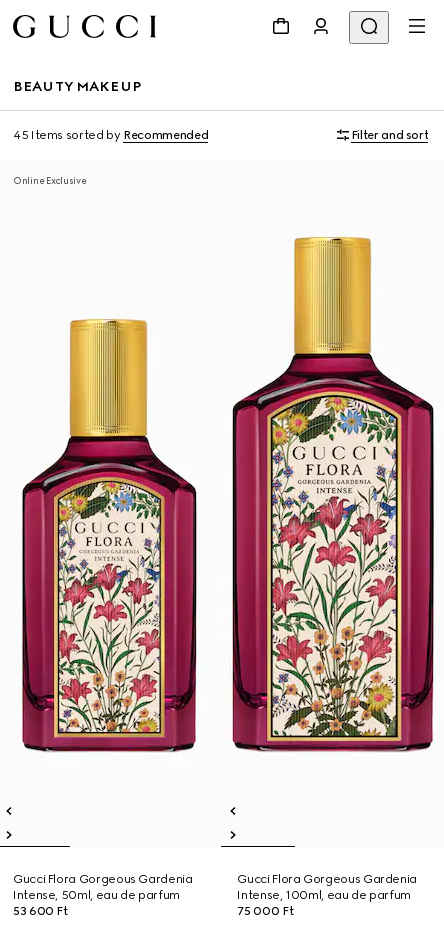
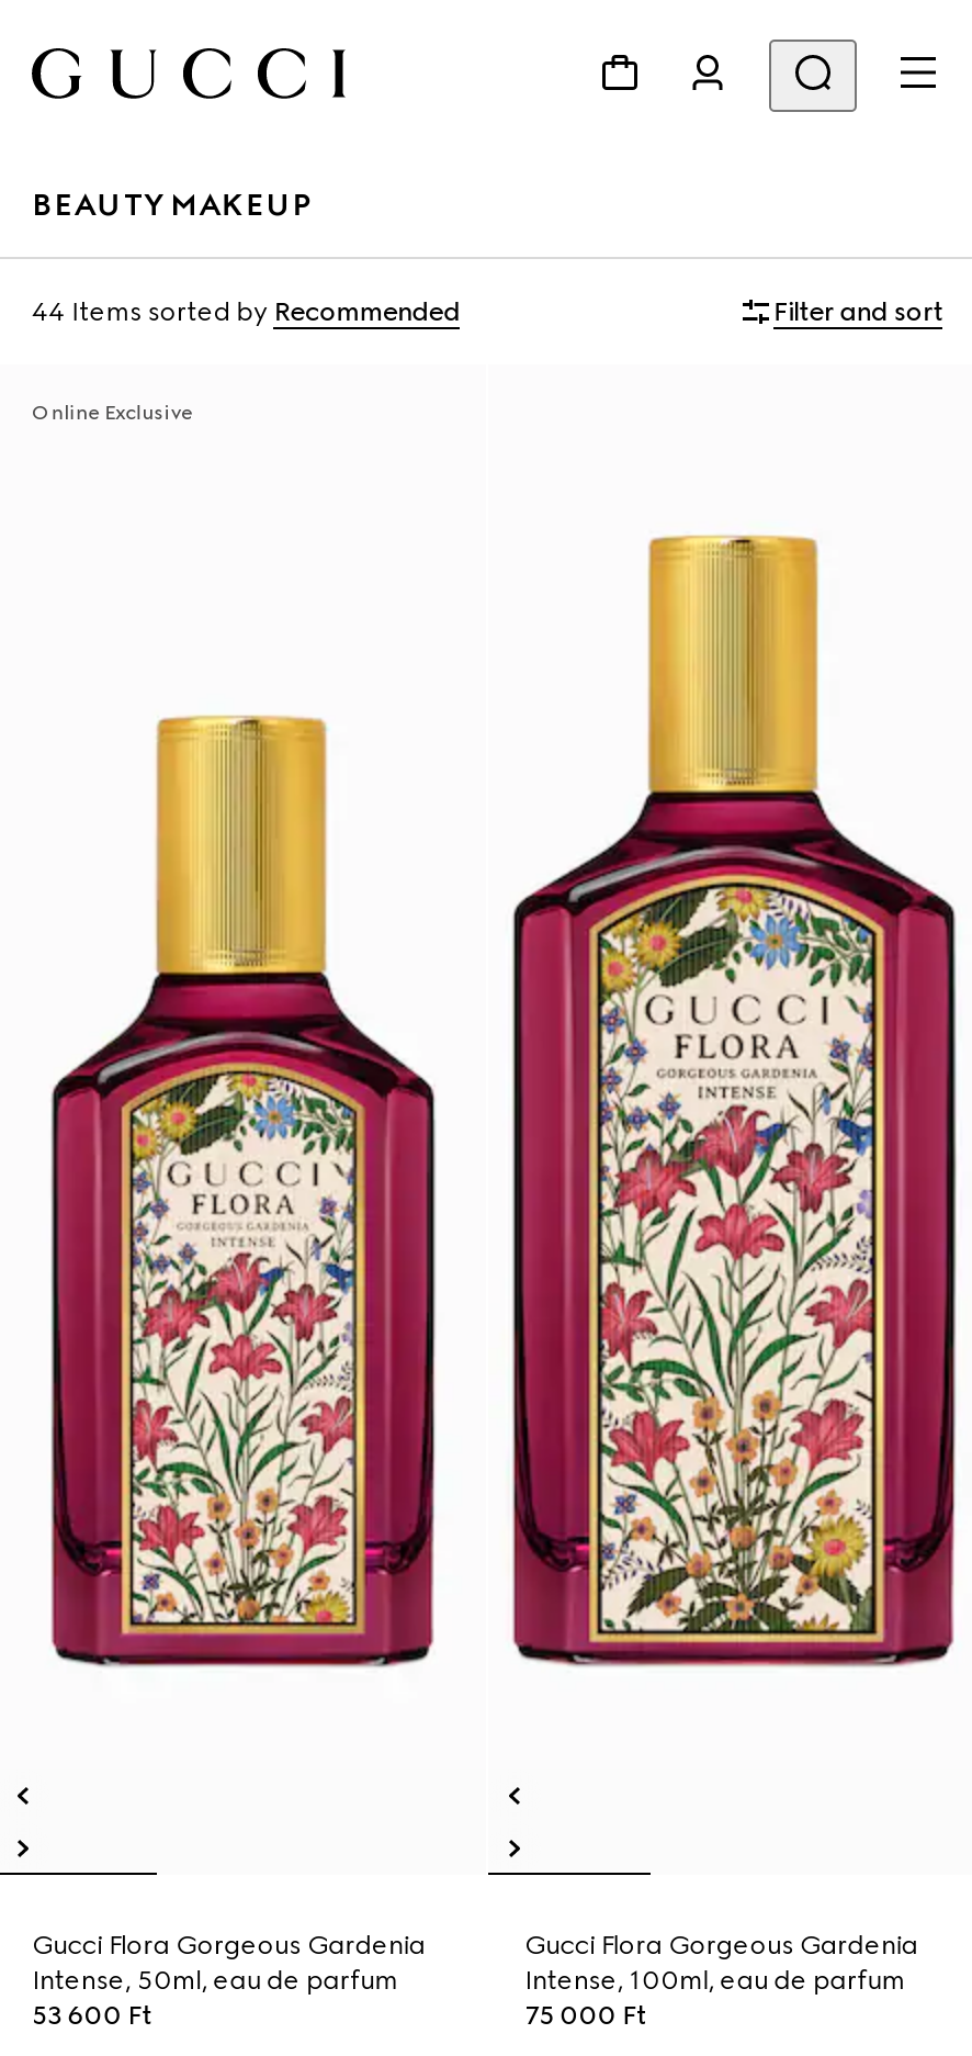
- 45 Items sorted by Recommended
+ 44 Items sorted by Recommended
